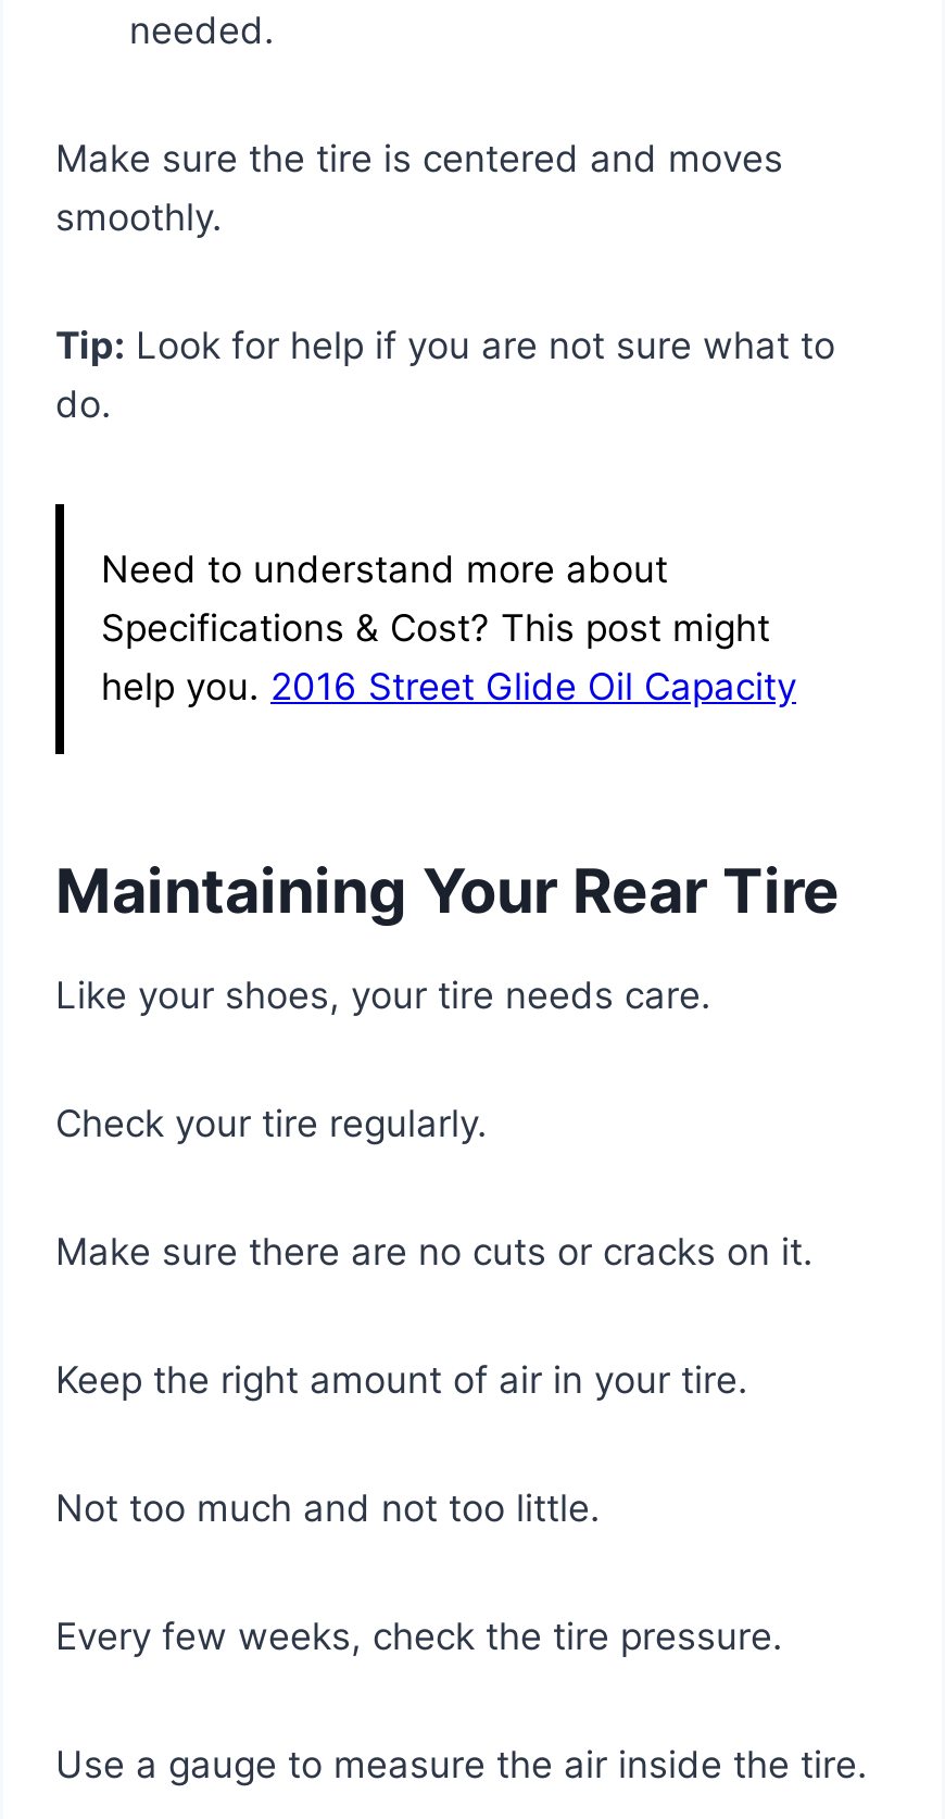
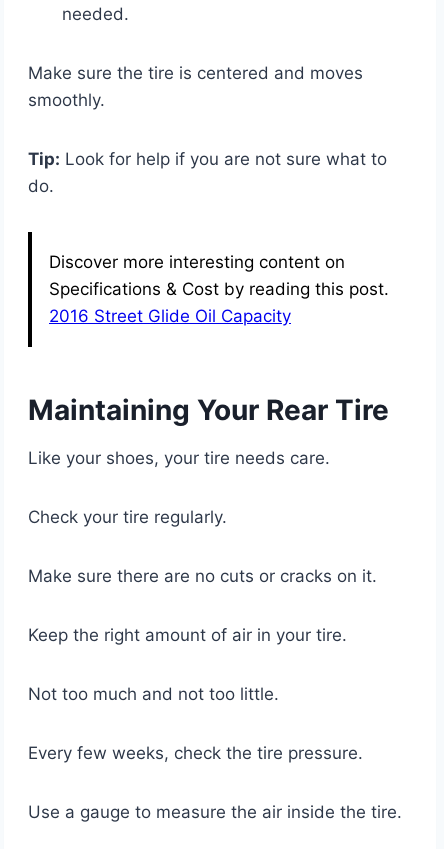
- Need to understand more about
- Specifications & Cost? This post might
- help you. 2016 Street Glide Oil Capacity
+ Discover more interesting content on
+ Specifications & Cost by reading this post.
+ 2016 Street Glide Oil Capacity
